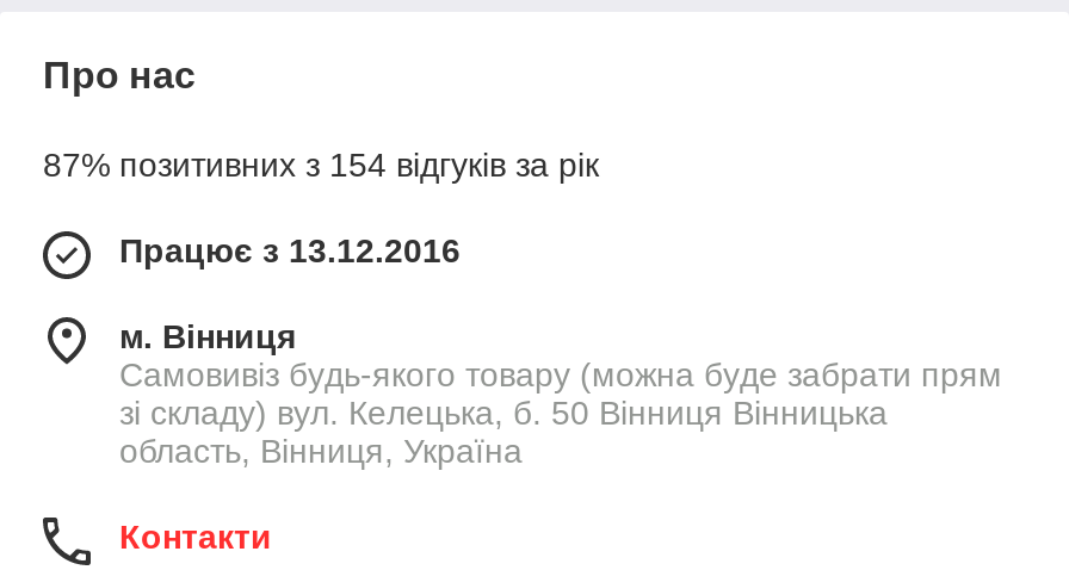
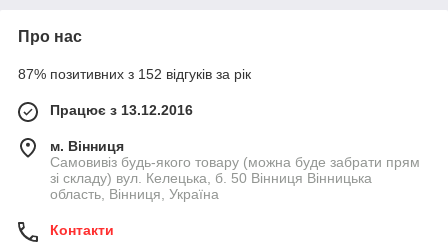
- 87% позитивних з 154 відгуків за рік
+ 87% позитивних з 152 відгуків за рік
